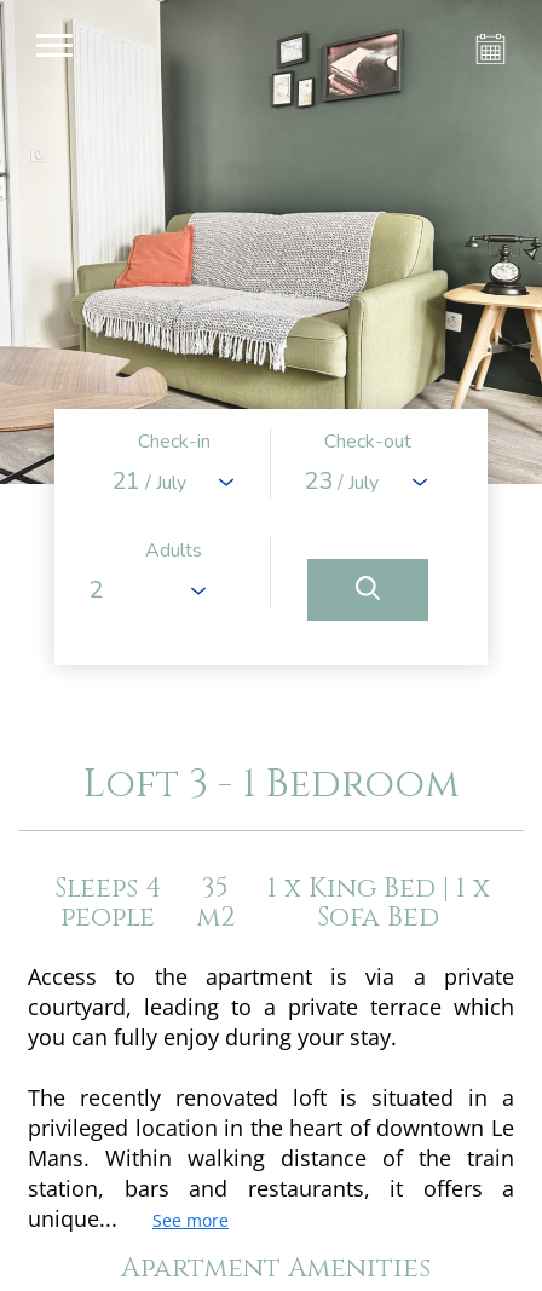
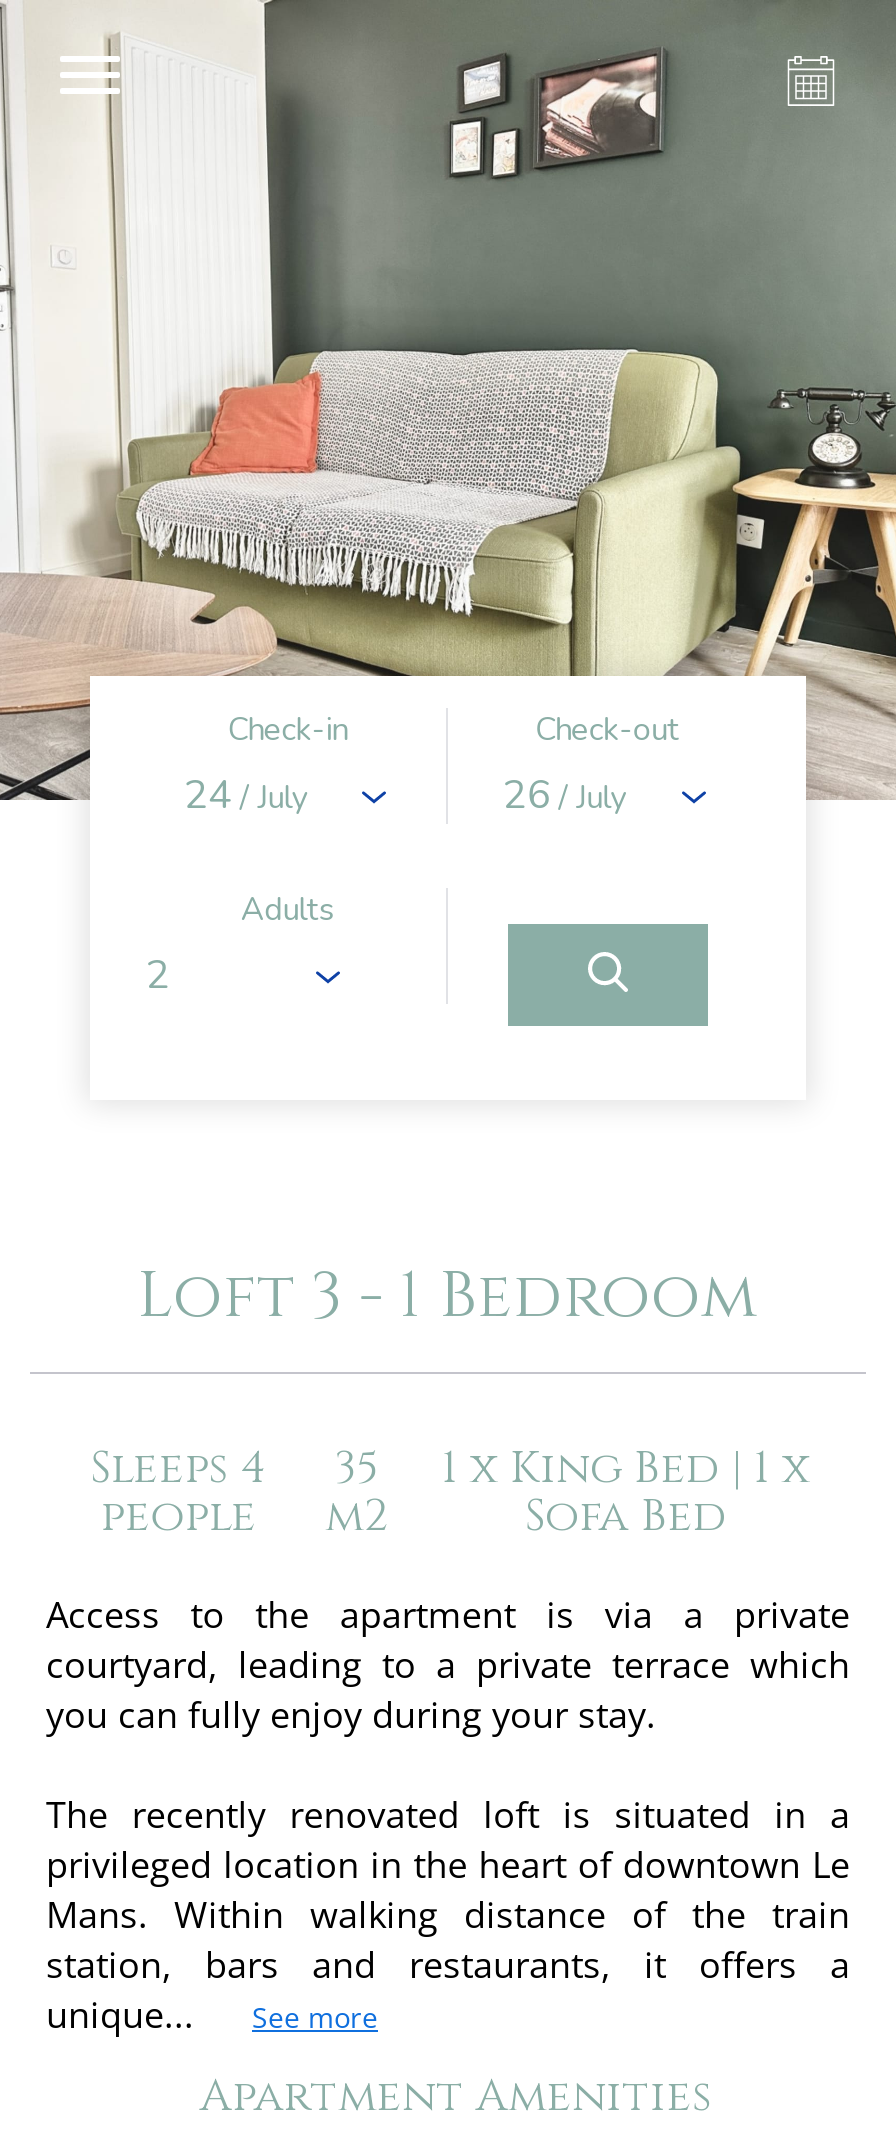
- 21 / July
+ 24 / July

- 23 / July
+ 26 / July
